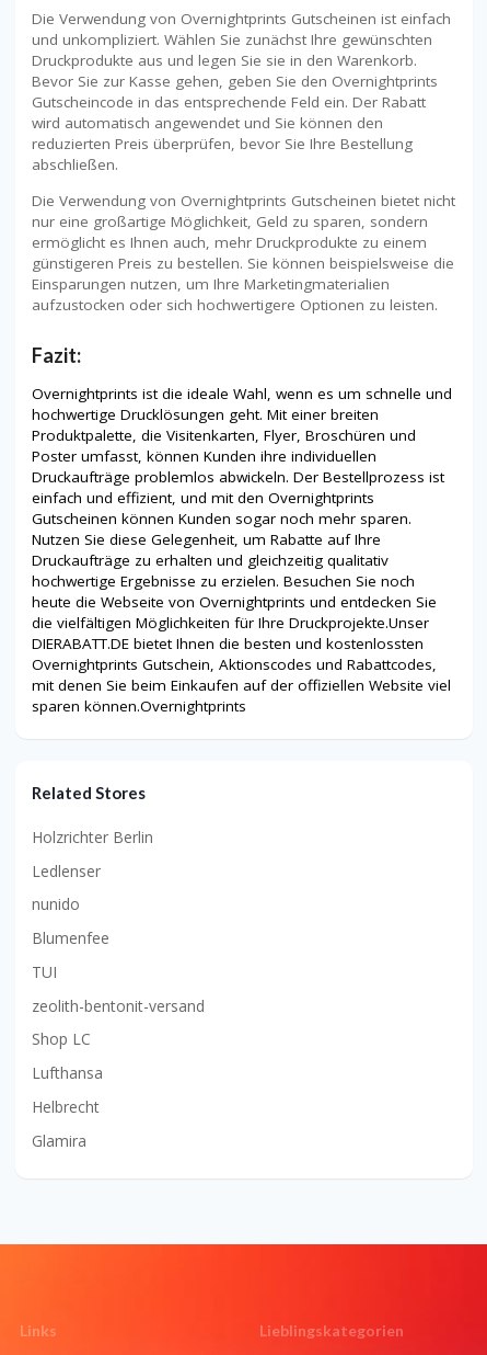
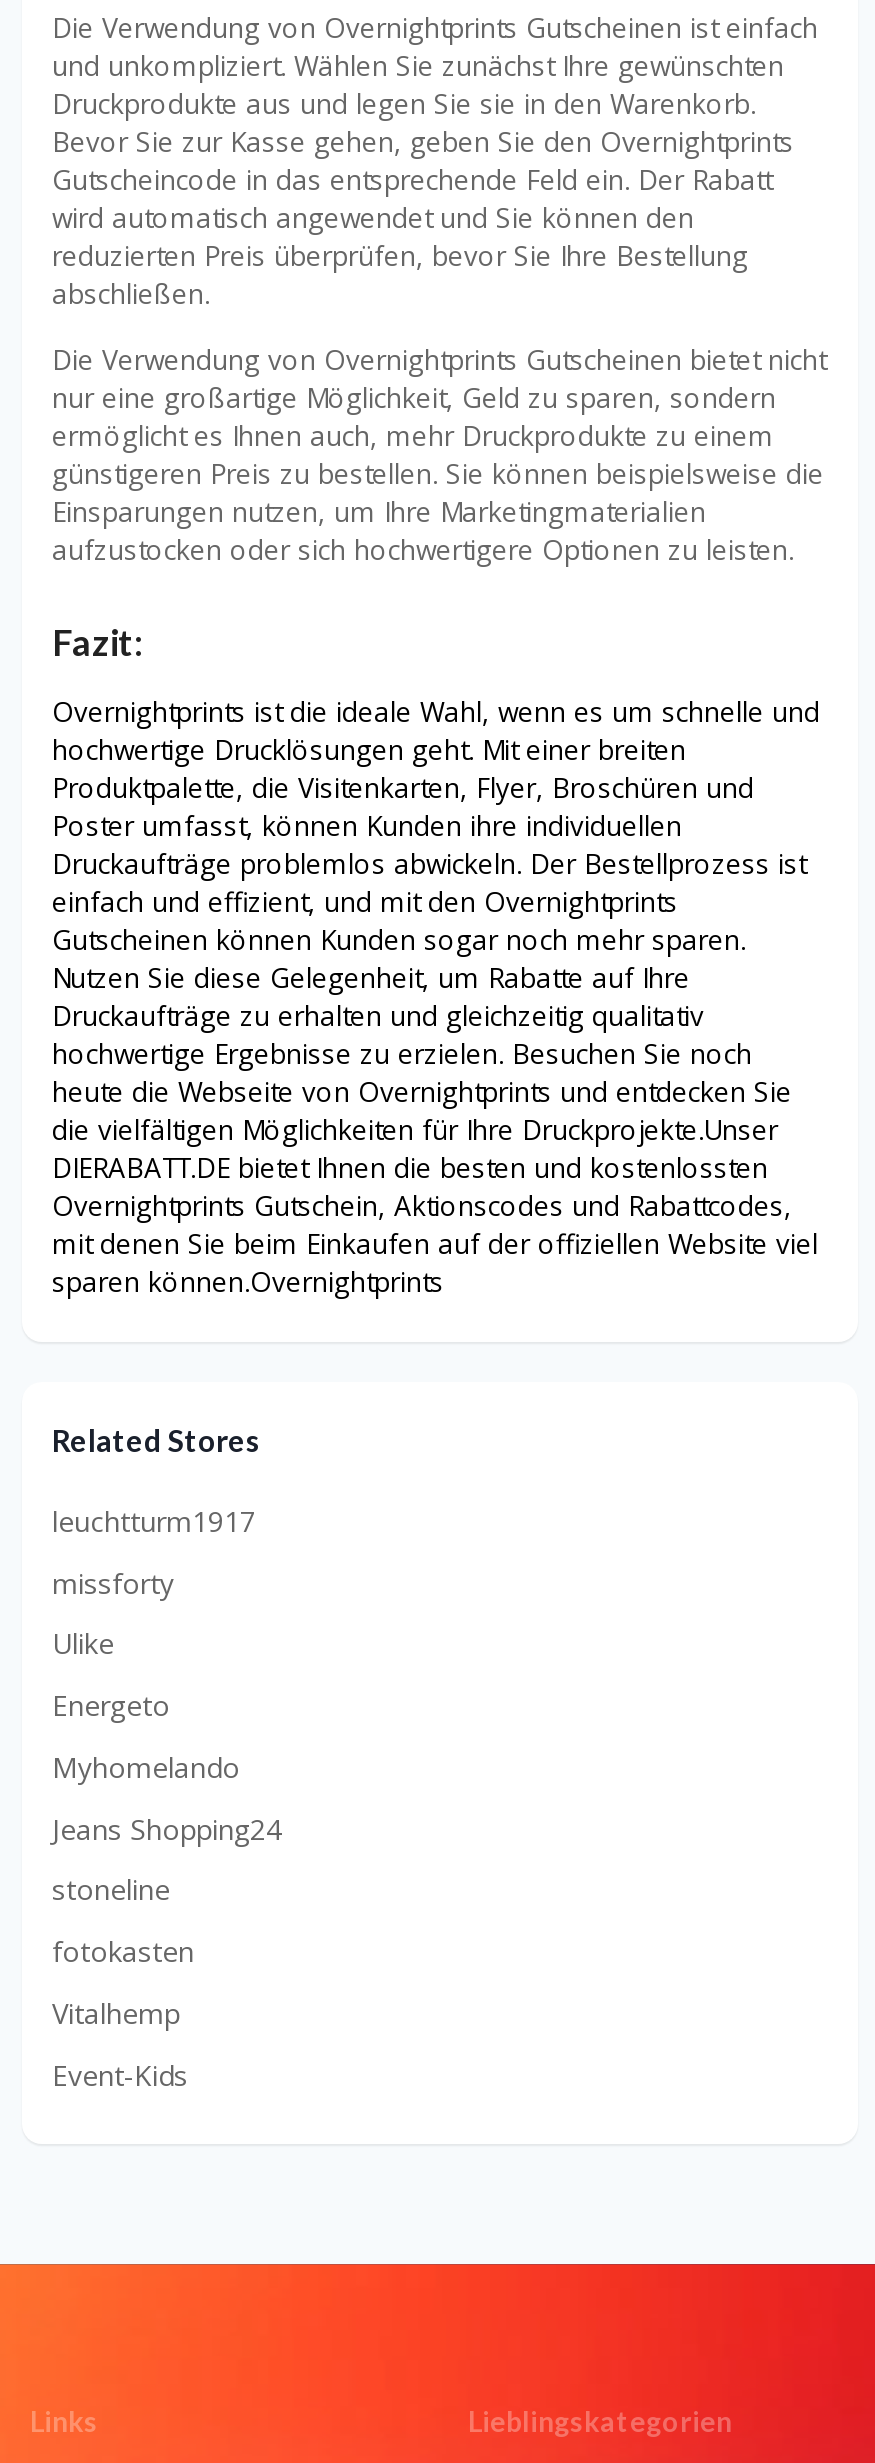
- Holzrichter Berlin
+ leuchtturm1917

- Ledlenser
+ missforty

- nunido
+ Ulike

- Blumenfee
+ Energeto

- TUI
+ Myhomelando

- zeolith-bentonit-versand
+ Jeans Shopping24

- Shop LC
+ stoneline

- Lufthansa
+ fotokasten

- Helbrecht
+ Vitalhemp

- Glamira
+ Event-Kids
